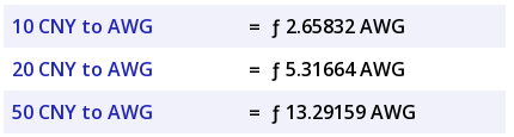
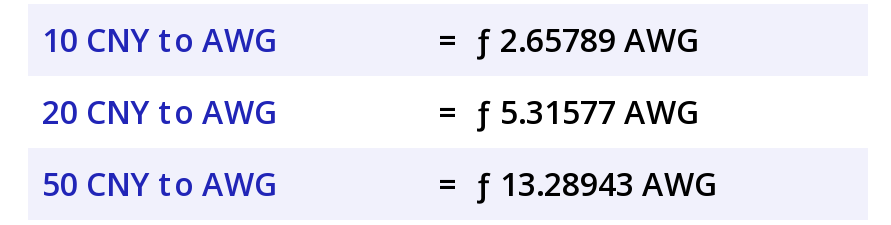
- = ƒ 2.65832 AWG
+ = ƒ 2.65789 AWG

- = ƒ 5.31664 AWG
+ = ƒ 5.31577 AWG

- = ƒ 13.29159 AWG
+ = ƒ 13.28943 AWG
